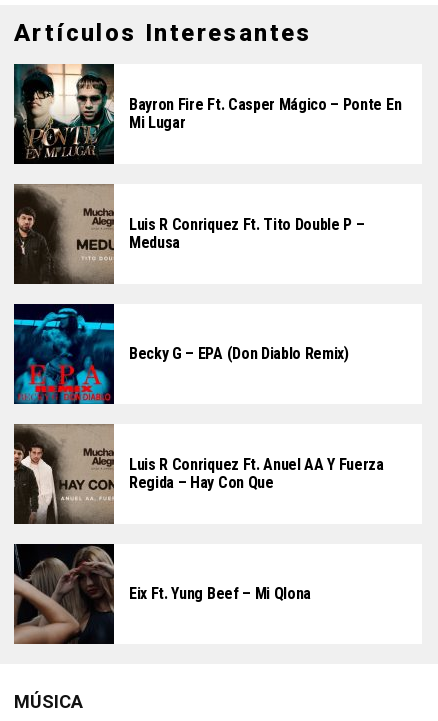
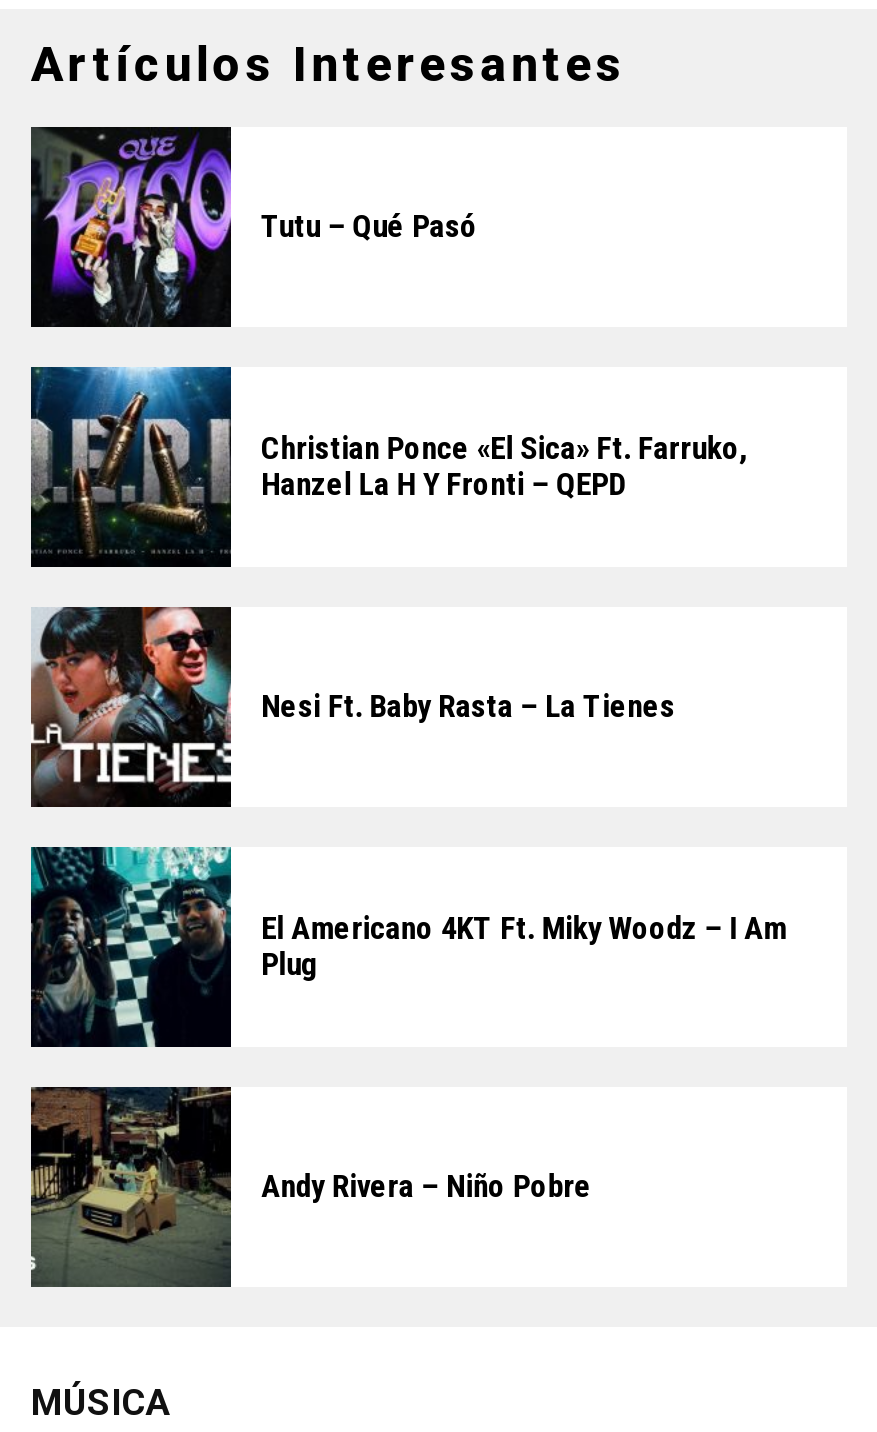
- [image]
- Bayron Fire Ft. Casper Mágico – Ponte En
- Mi Lugar
+ [image]
+ Tutu – Qué Pasó

- [image]
- Luis R Conriquez Ft. Tito Double P –
- Medusa
+ [image]
+ Christian Ponce «El Sica» Ft. Farruko,
+ Hanzel La H Y Fronti – QEPD

- [image]
- Becky G – EPA (Don Diablo Remix)
+ [image]
+ Nesi Ft. Baby Rasta – La Tienes

- [image]
- Luis R Conriquez Ft. Anuel AA Y Fuerza
- Regida – Hay Con Que
+ [image]
+ El Americano 4KT Ft. Miky Woodz – I Am
+ Plug

- [image]
- Eix Ft. Yung Beef – Mi Qlona
+ [image]
+ Andy Rivera – Niño Pobre
